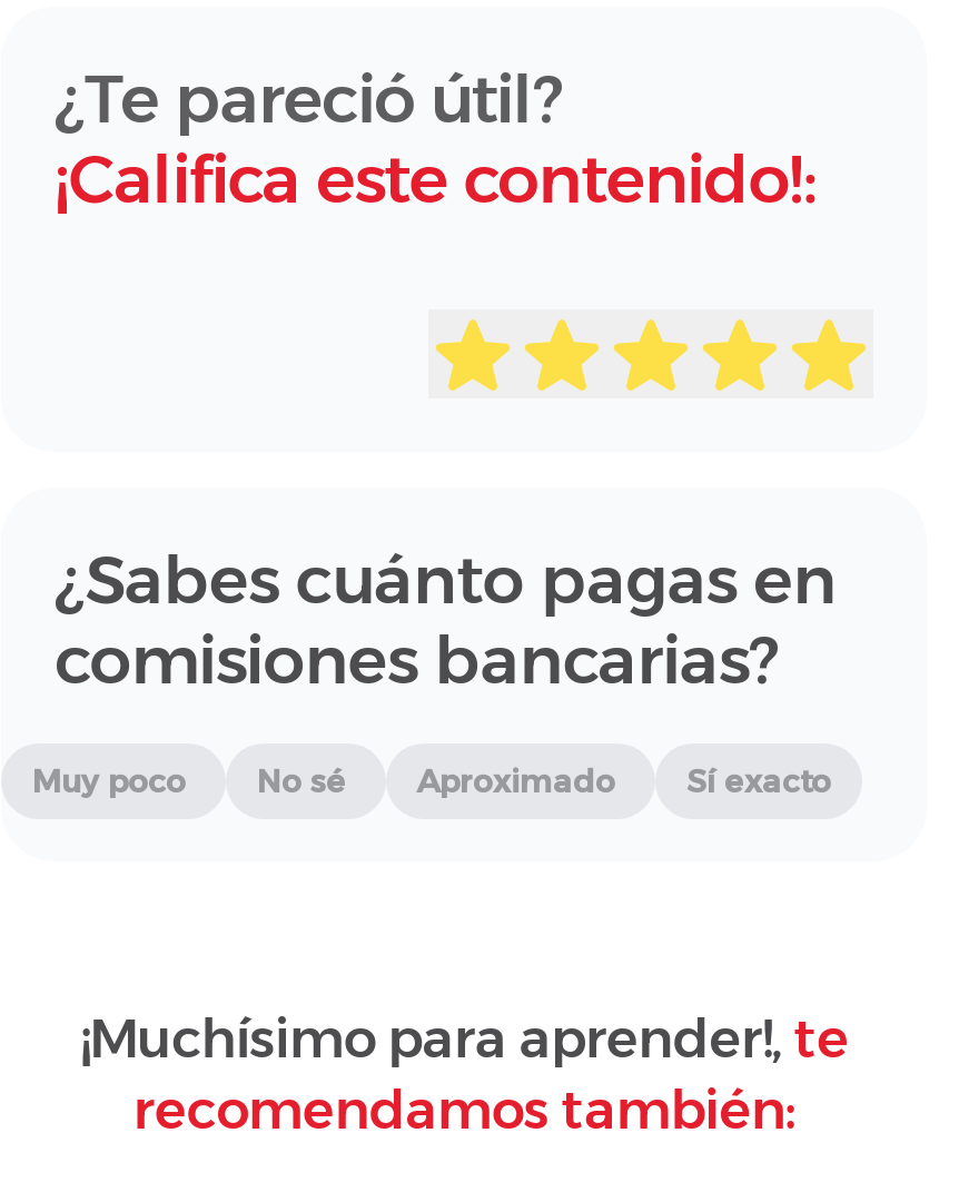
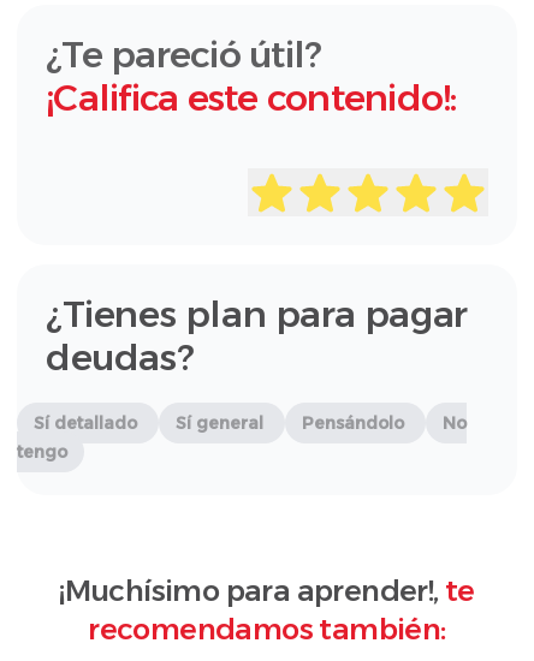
- ¿Sabes cuánto pagas en
- comisiones bancarias?
+ ¿Tienes plan para pagar
+ deudas?

- Muy poco
- No sé
- Aproximado
- Sí exacto
+ Sí detallado
+ Sí general
+ Pensándolo
+ No
+ tengo
